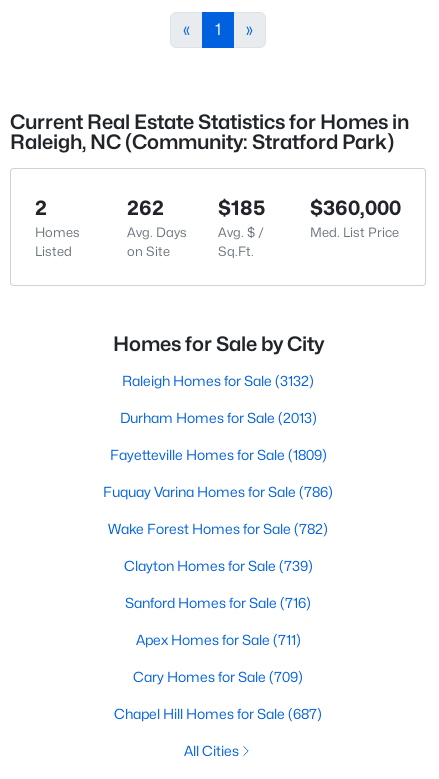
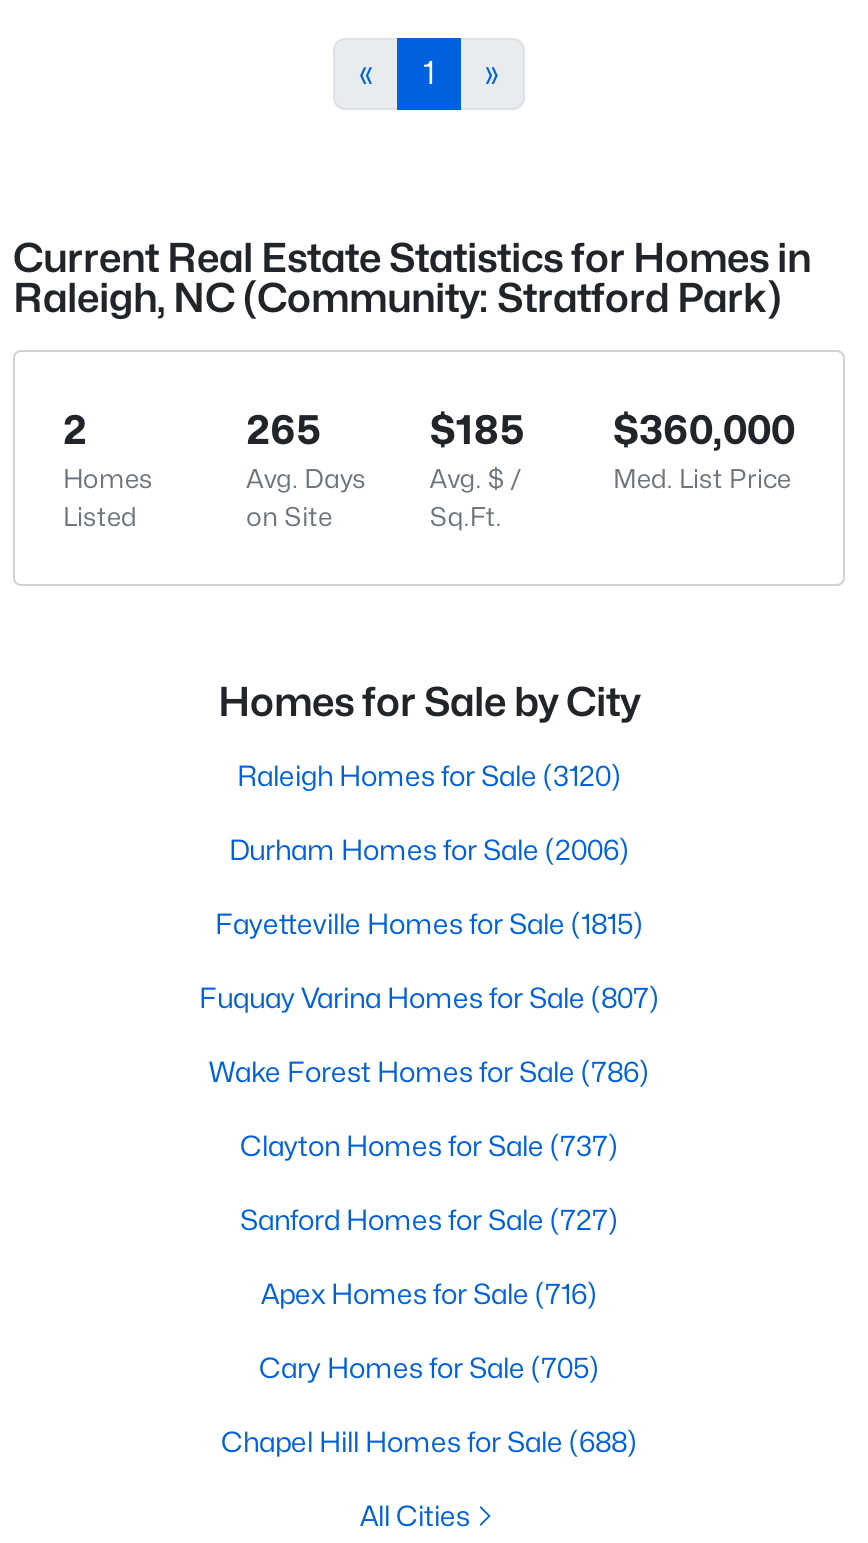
- 262
+ 265

- Raleigh Homes for Sale (3132)
+ Raleigh Homes for Sale (3120)

- Durham Homes for Sale (2013)
+ Durham Homes for Sale (2006)

- Fayetteville Homes for Sale (1809)
+ Fayetteville Homes for Sale (1815)

- Fuquay Varina Homes for Sale (786)
+ Fuquay Varina Homes for Sale (807)

- Wake Forest Homes for Sale (782)
+ Wake Forest Homes for Sale (786)

- Clayton Homes for Sale (739)
+ Clayton Homes for Sale (737)

- Sanford Homes for Sale (716)
+ Sanford Homes for Sale (727)

- Apex Homes for Sale (711)
+ Apex Homes for Sale (716)

- Cary Homes for Sale (709)
+ Cary Homes for Sale (705)

- Chapel Hill Homes for Sale (687)
+ Chapel Hill Homes for Sale (688)
